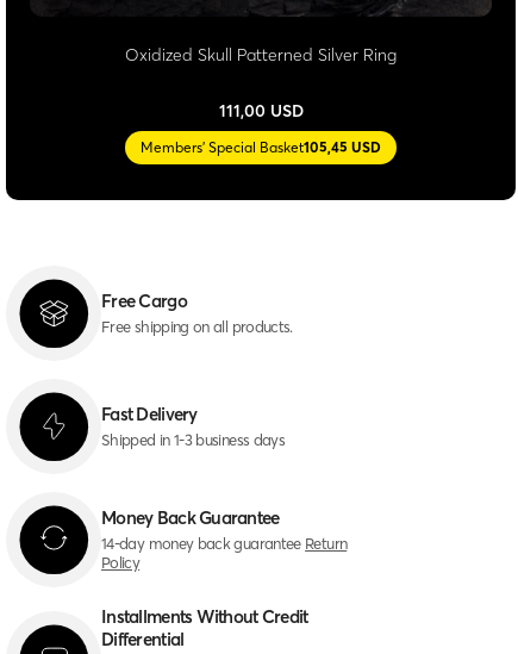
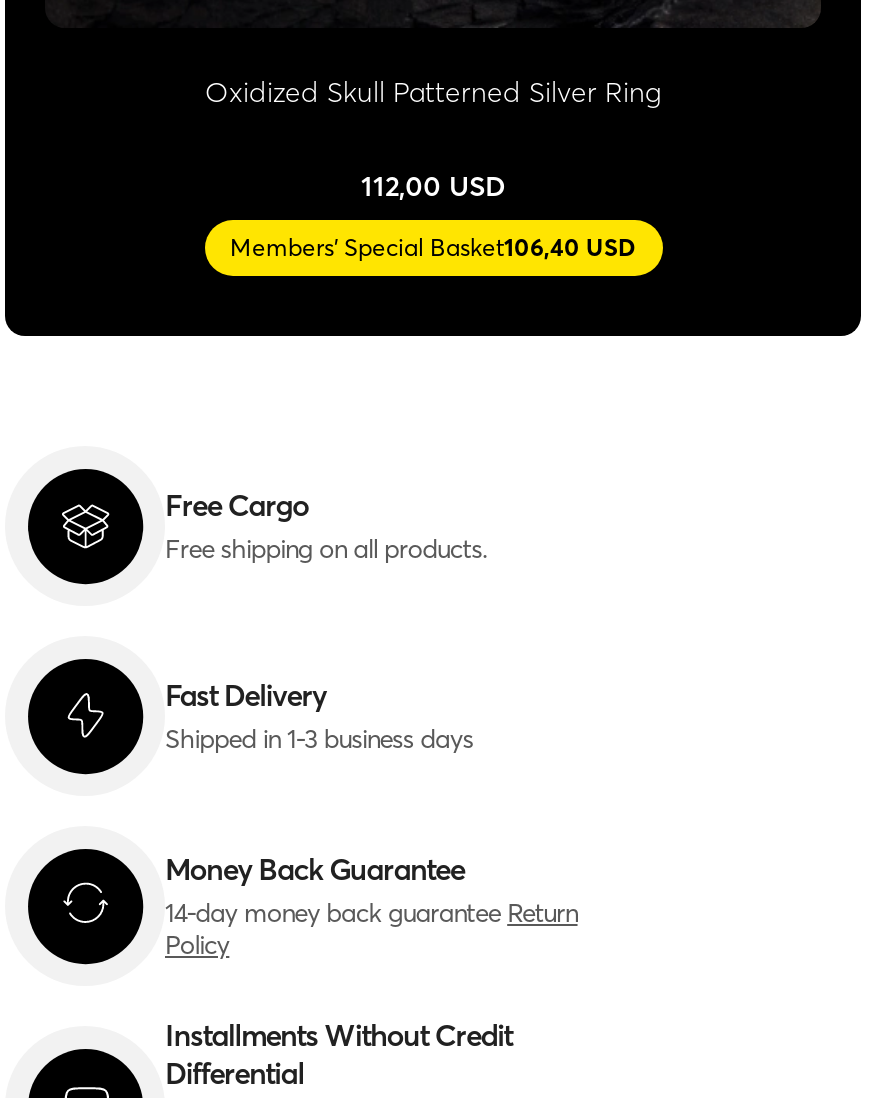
- 111,00 USD
+ 112,00 USD

- Members' Special Basket105,45 USD
+ Members' Special Basket106,40 USD
